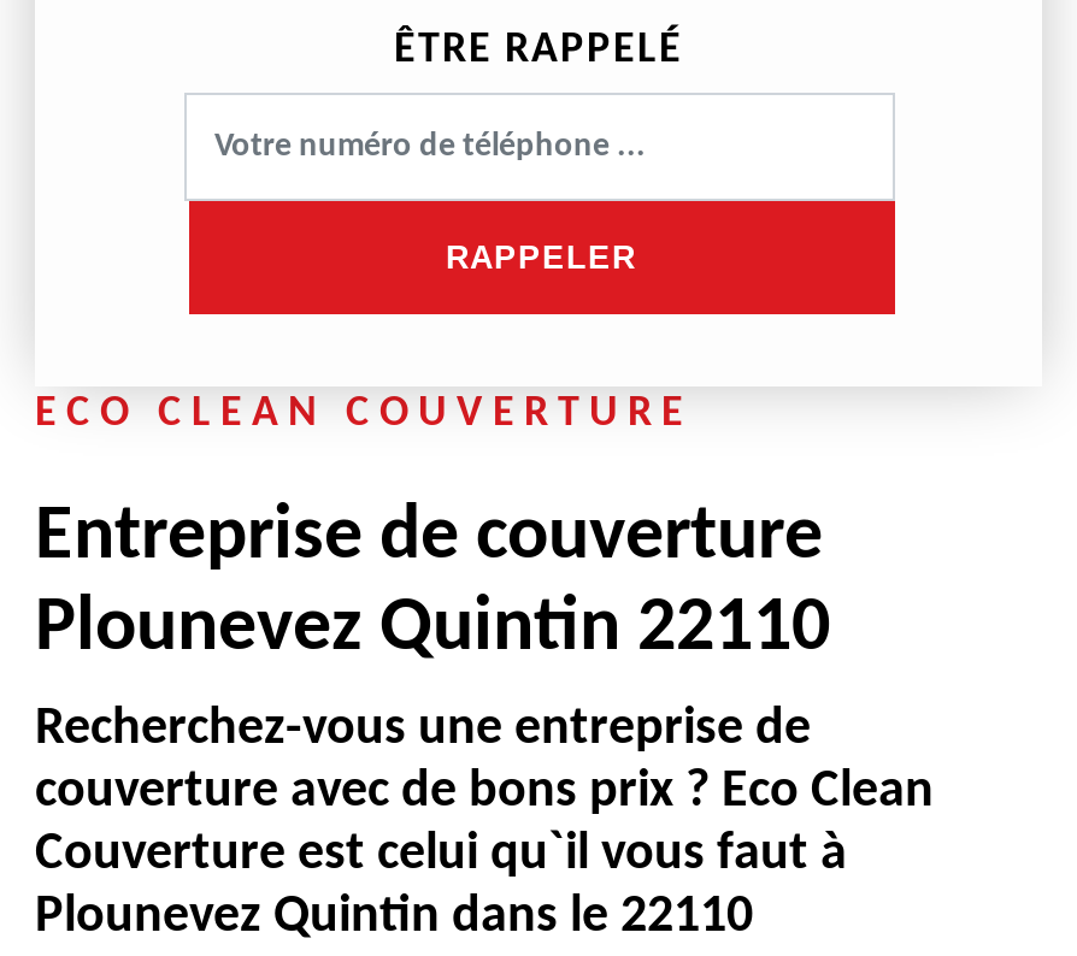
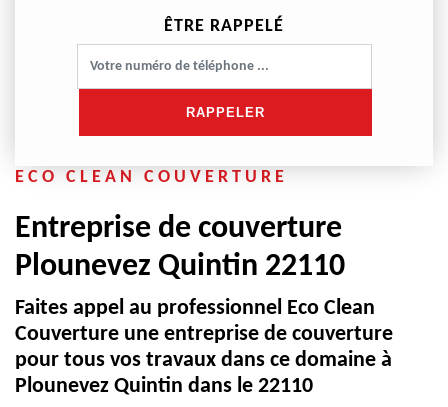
- Recherchez-vous une entreprise de
- couverture avec de bons prix ? Eco Clean
- Couverture est celui qu`il vous faut à
+ Faites appel au professionnel Eco Clean
+ Couverture une entreprise de couverture
+ pour tous vos travaux dans ce domaine à
